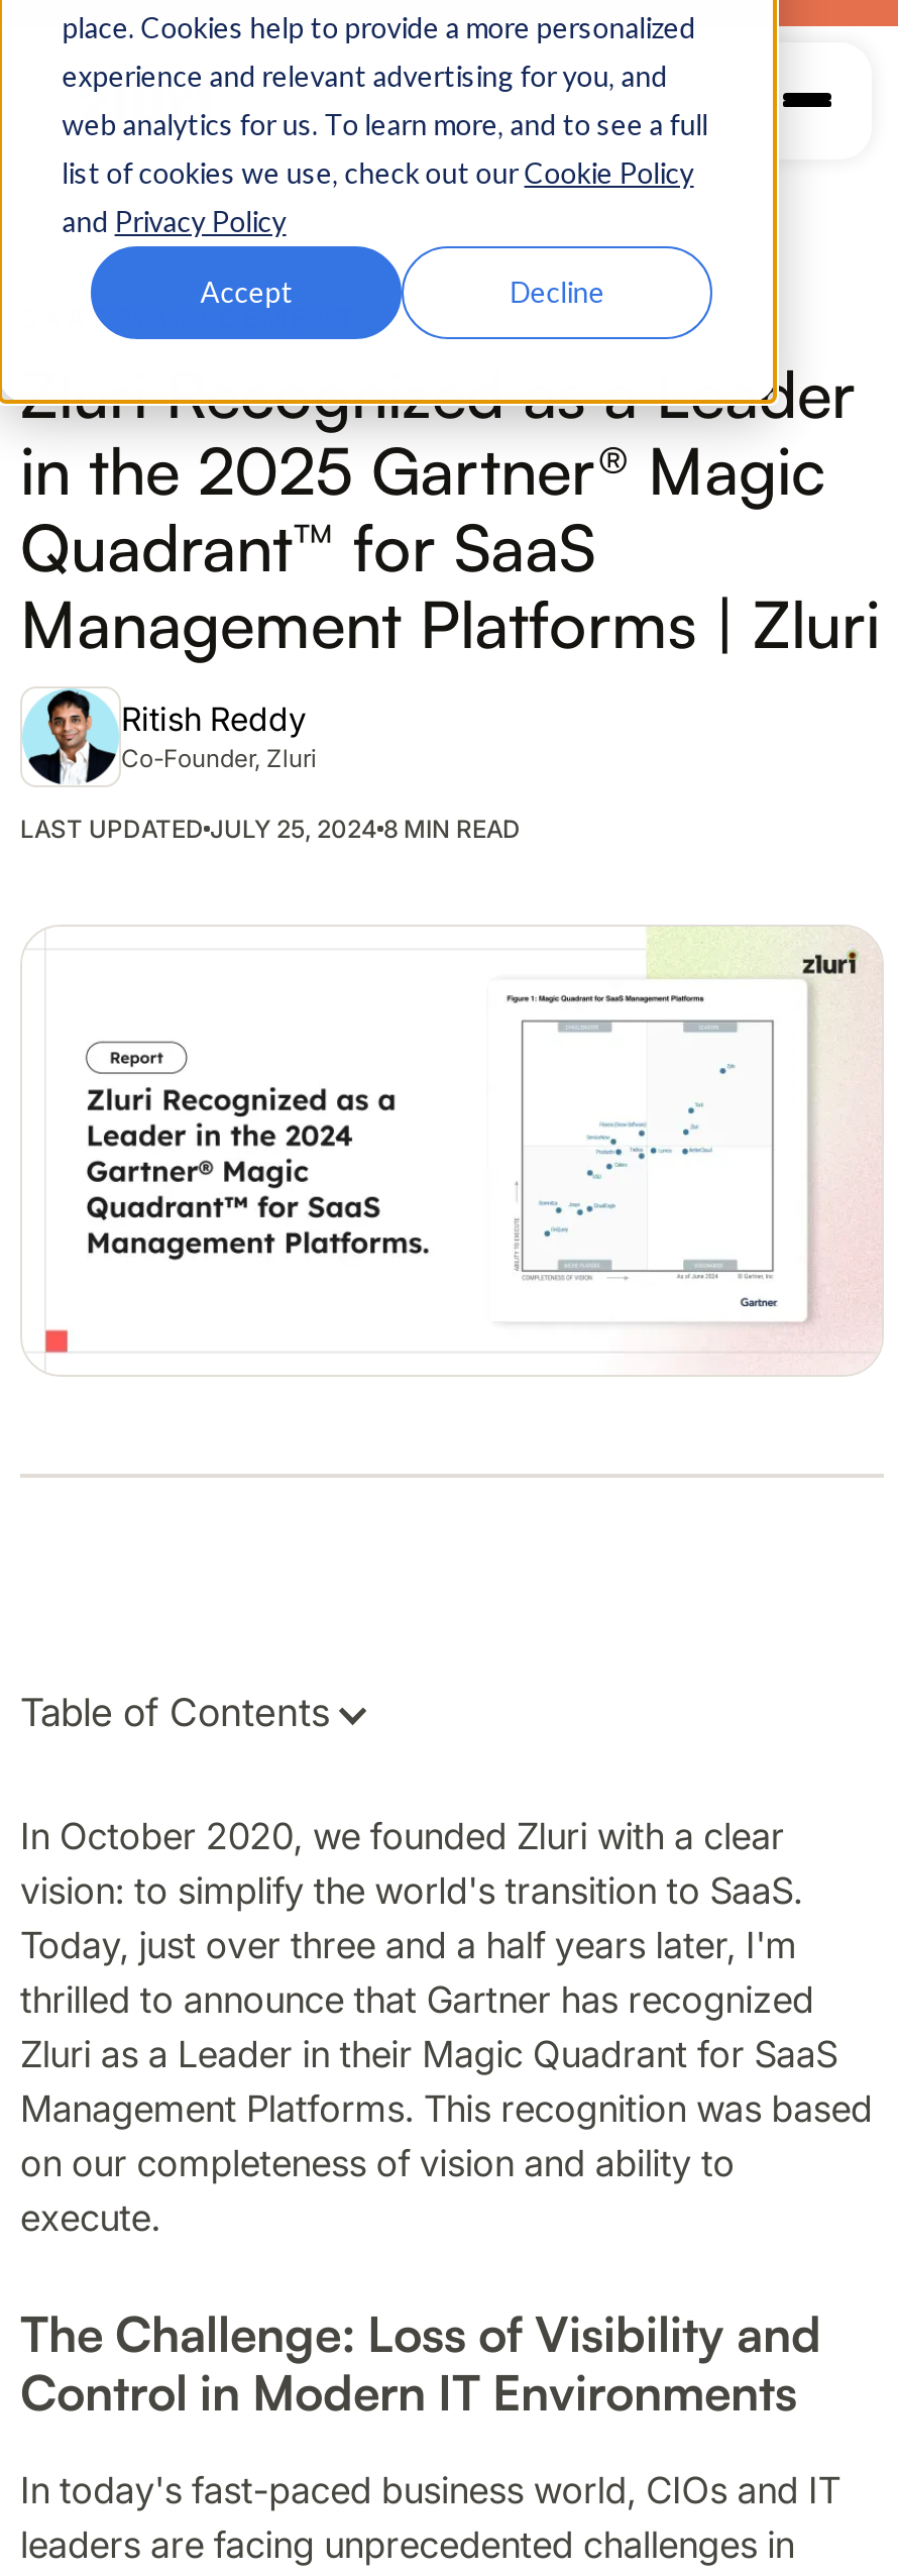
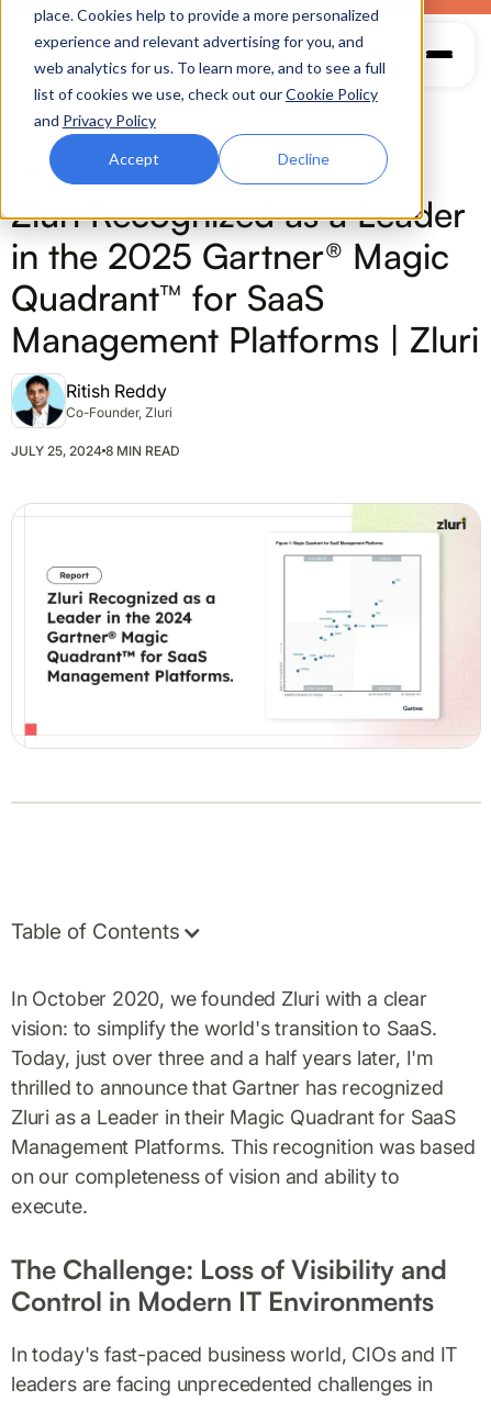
- LAST UPDATED JULY 25, 2024 8 MIN READ
+ JULY 25, 2024 8 MIN READ
